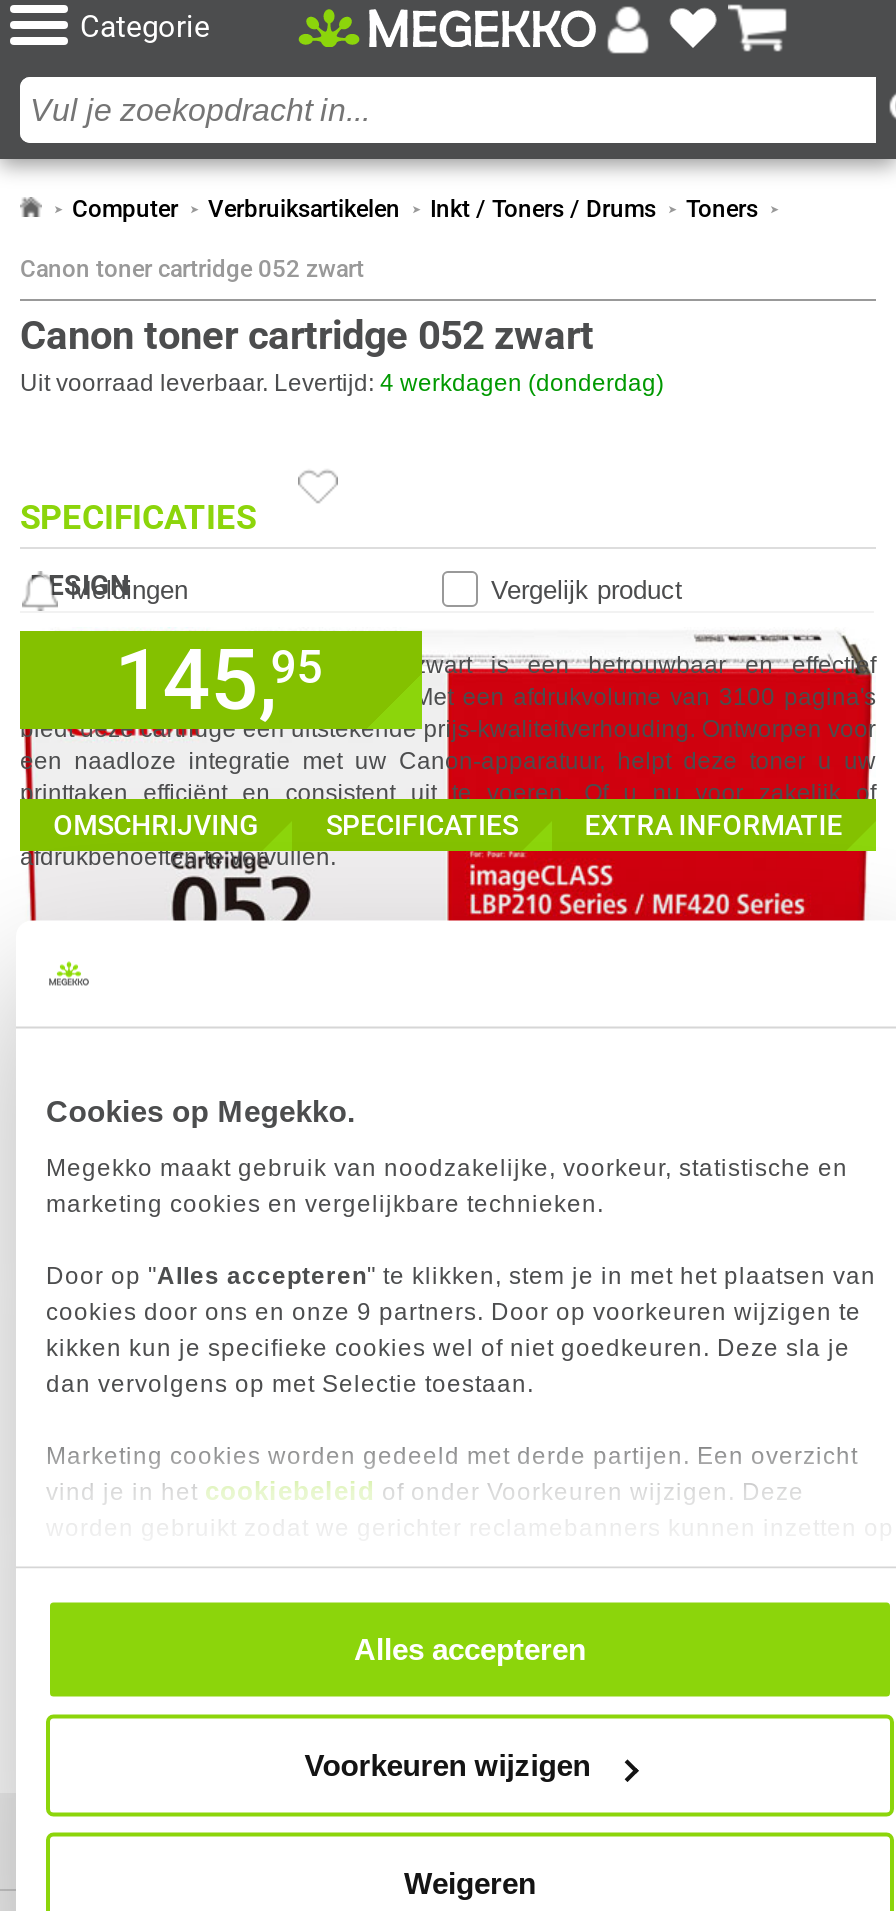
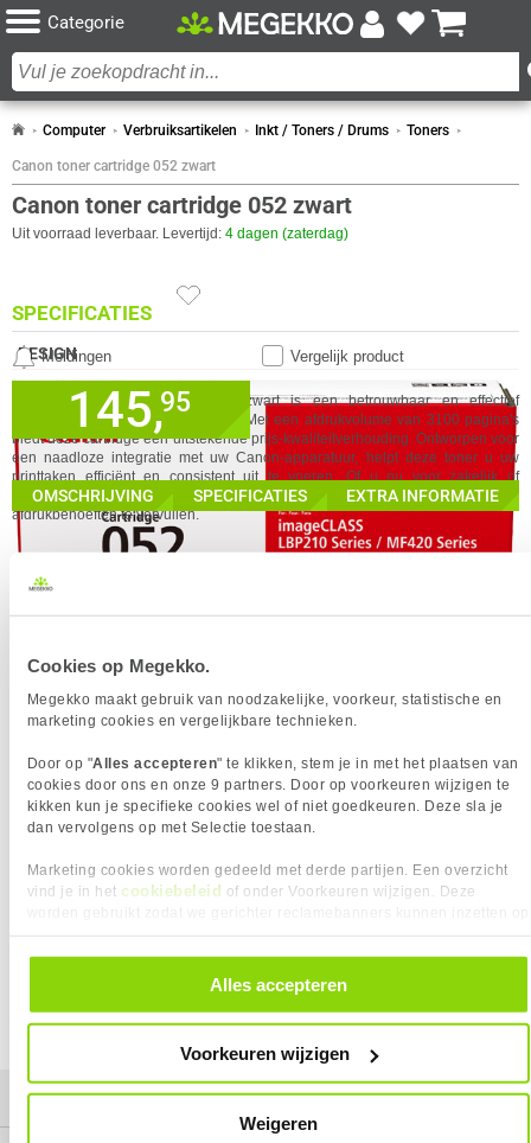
- Uit voorraad leverbaar. Levertijd: 4 werkdagen (donderdag)
+ Uit voorraad leverbaar. Levertijd: 4 dagen (zaterdag)
